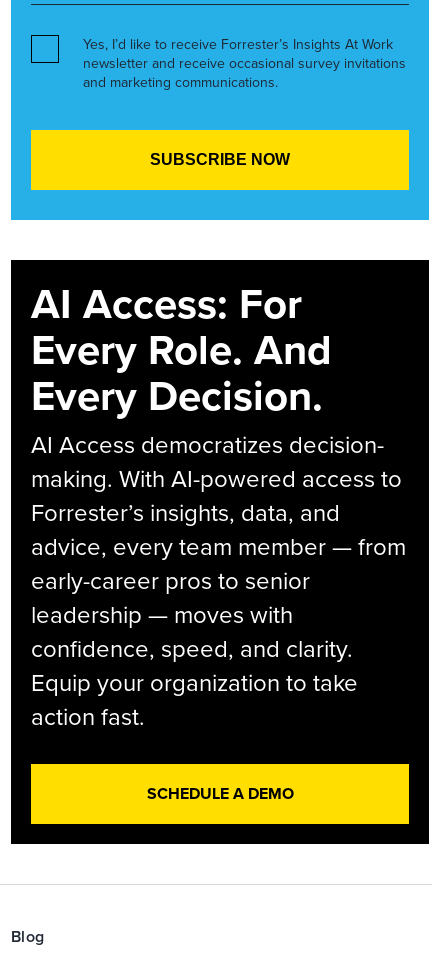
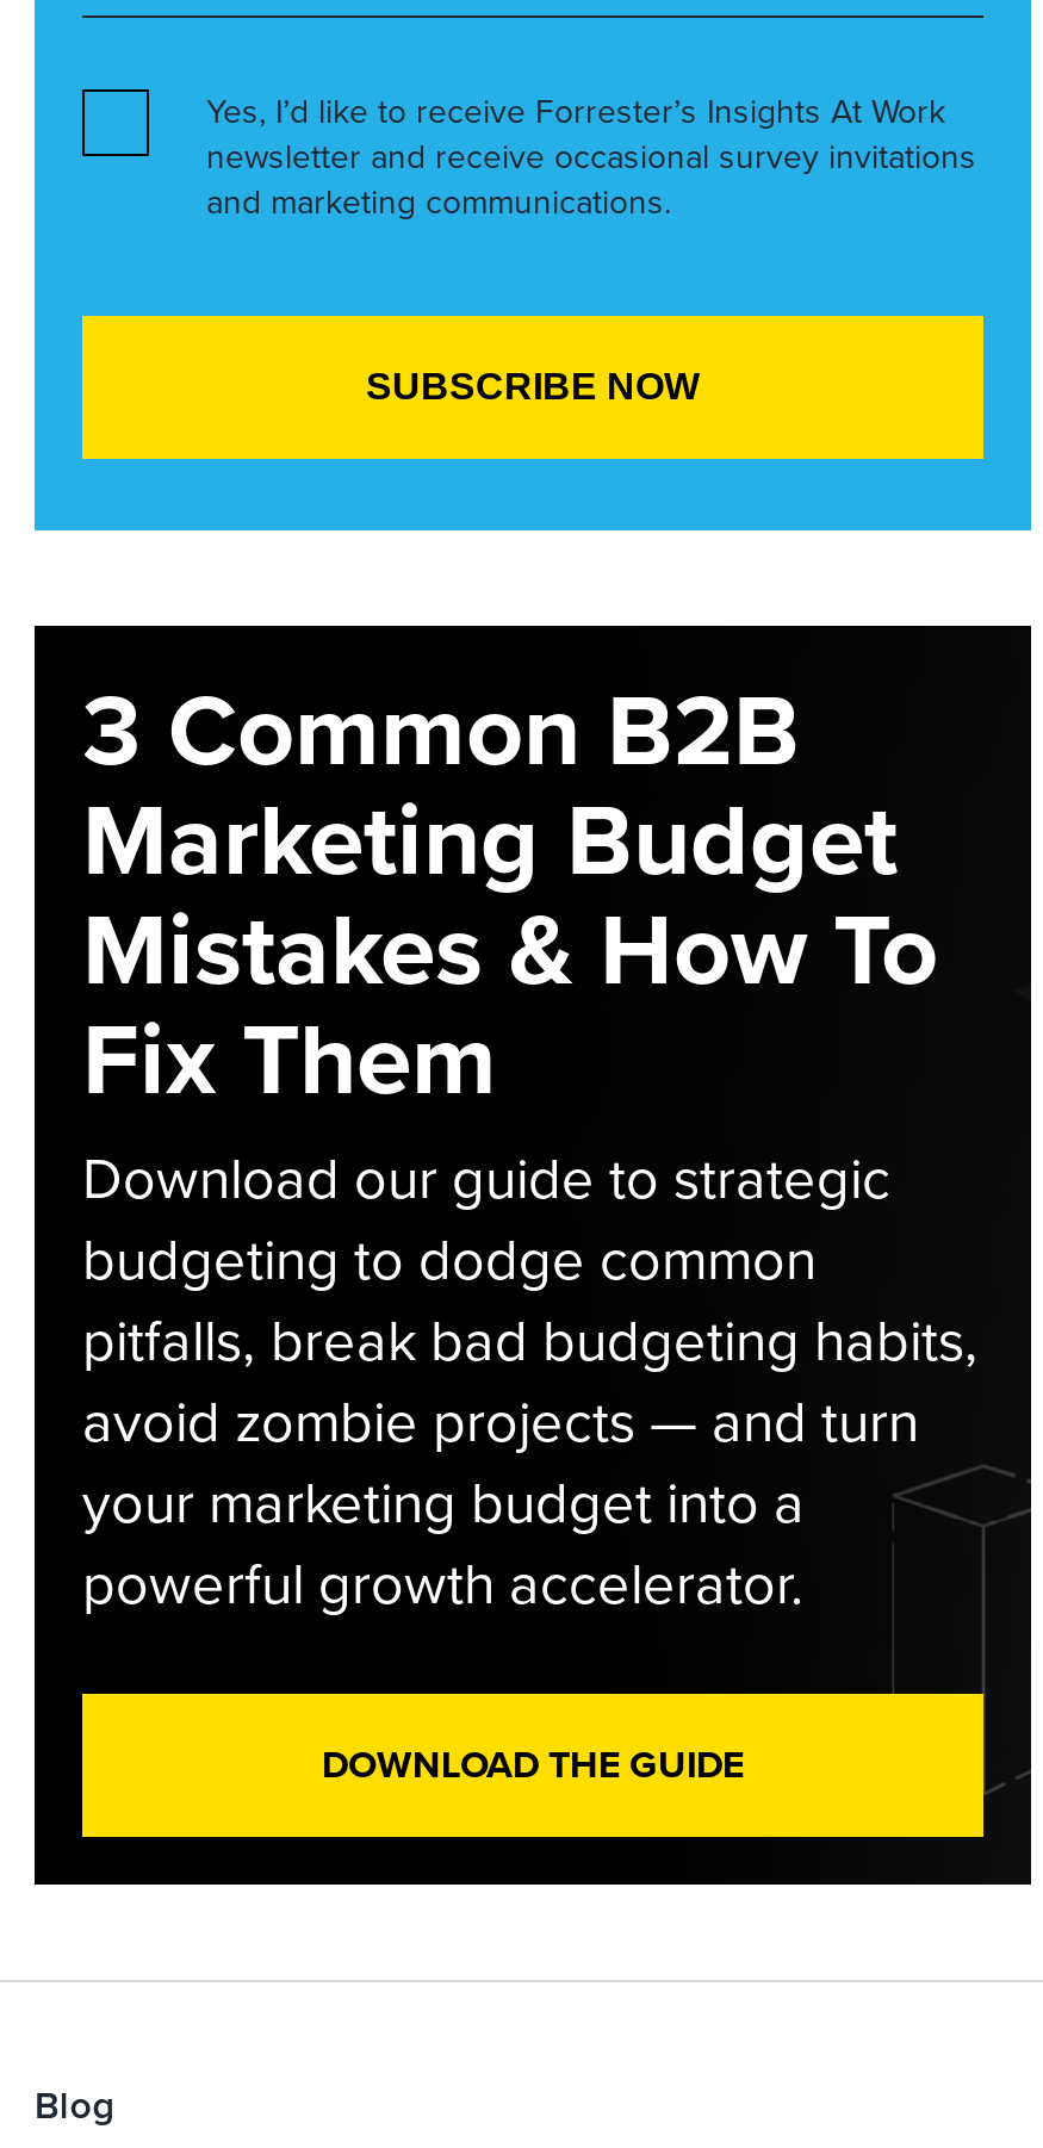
- AI Access: For
- Every Role. And
- Every Decision.
- AI Access democratizes decision-
- making. With AI-powered access to
- Forrester’s insights, data, and
- advice, every team member — from
- early-career pros to senior
- leadership — moves with
- confidence, speed, and clarity.
- Equip your organization to take
- action fast.
+ 3 Common B2B
+ Marketing Budget
+ Mistakes & How To
+ Fix Them
+ Download our guide to strategic
+ budgeting to dodge common
+ pitfalls, break bad budgeting habits,
+ avoid zombie projects — and turn
+ your marketing budget into a
+ powerful growth accelerator.

- SCHEDULE A DEMO
+ DOWNLOAD THE GUIDE
